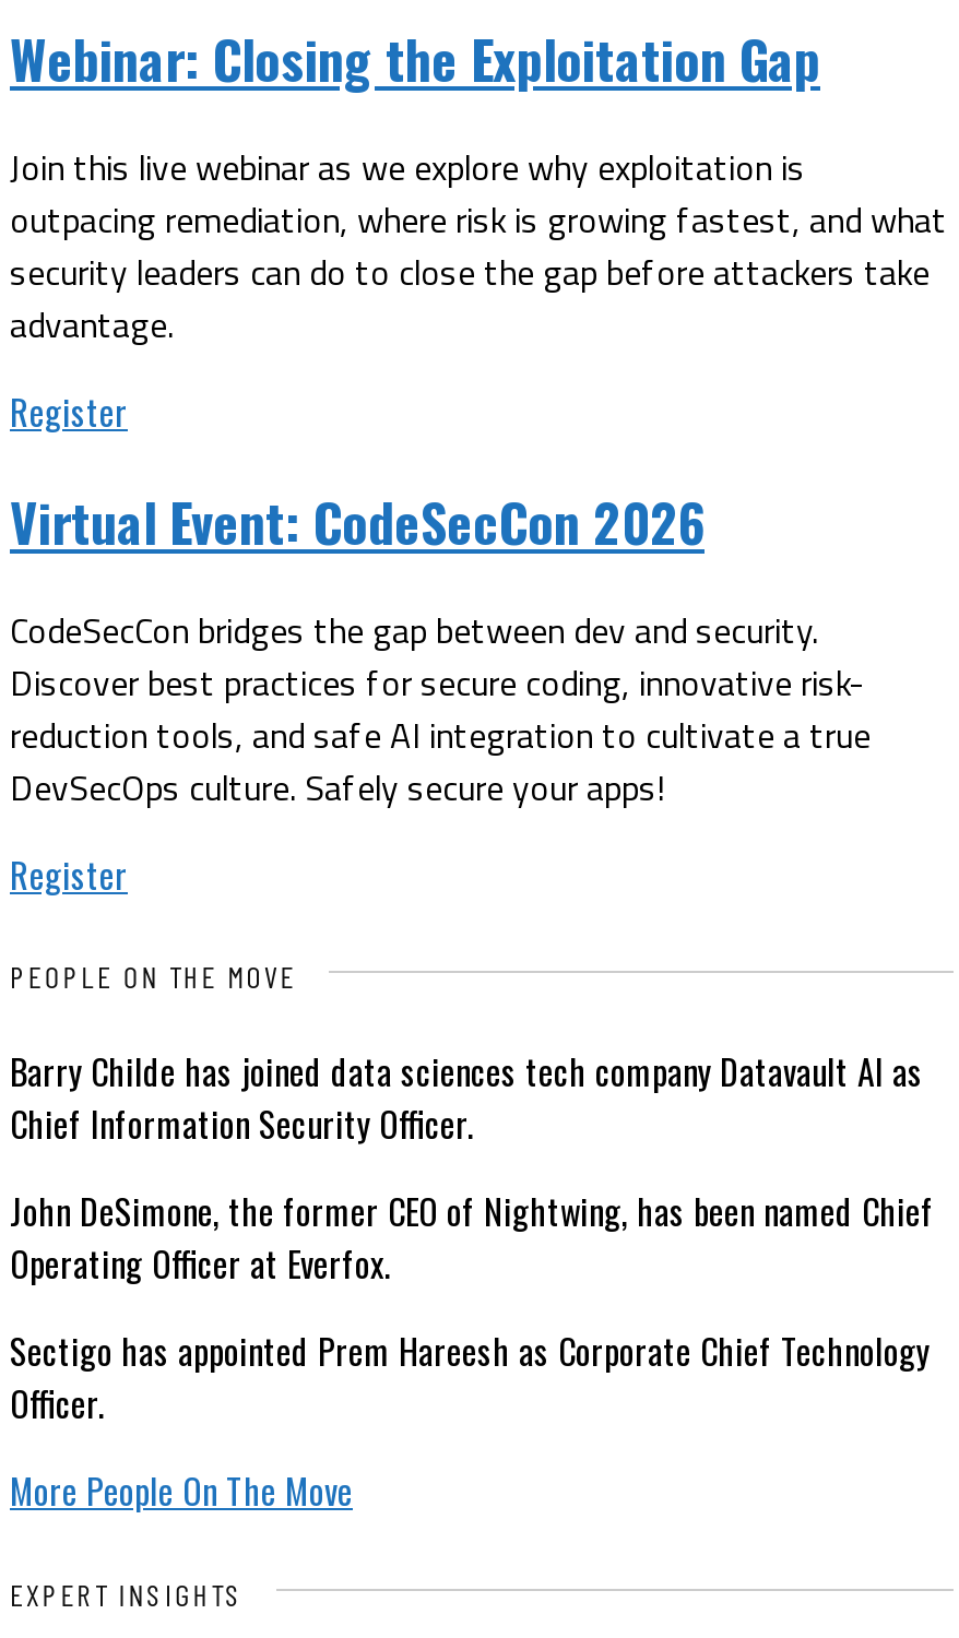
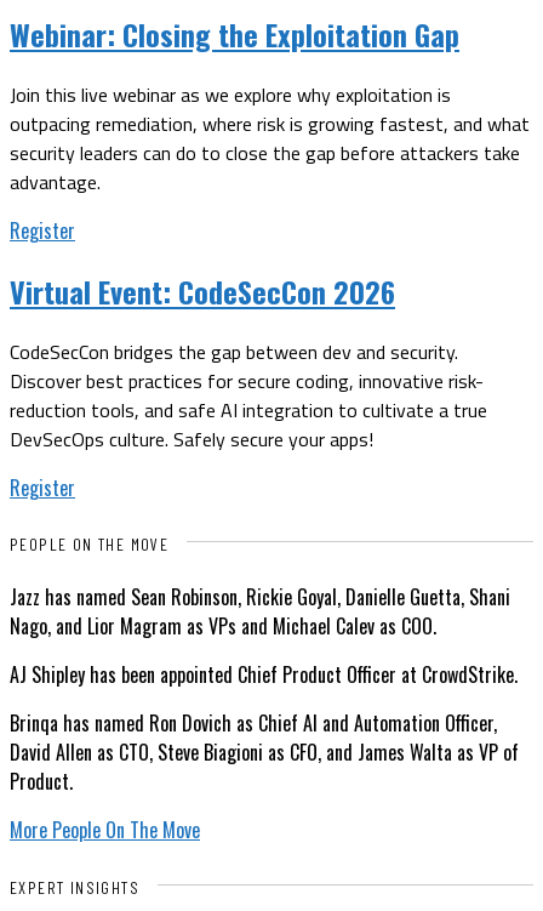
- Barry Childe has joined data sciences tech company Datavault AI as
- Chief Information Security Officer.
+ Jazz has named Sean Robinson, Rickie Goyal, Danielle Guetta, Shani
+ Nago, and Lior Magram as VPs and Michael Calev as COO.

- John DeSimone, the former CEO of Nightwing, has been named Chief
- Operating Officer at Everfox.
+ AJ Shipley has been appointed Chief Product Officer at CrowdStrike.

- Sectigo has appointed Prem Hareesh as Corporate Chief Technology
- Officer.
+ Brinqa has named Ron Dovich as Chief AI and Automation Officer,
+ David Allen as CTO, Steve Biagioni as CFO, and James Walta as VP of
+ Product.
